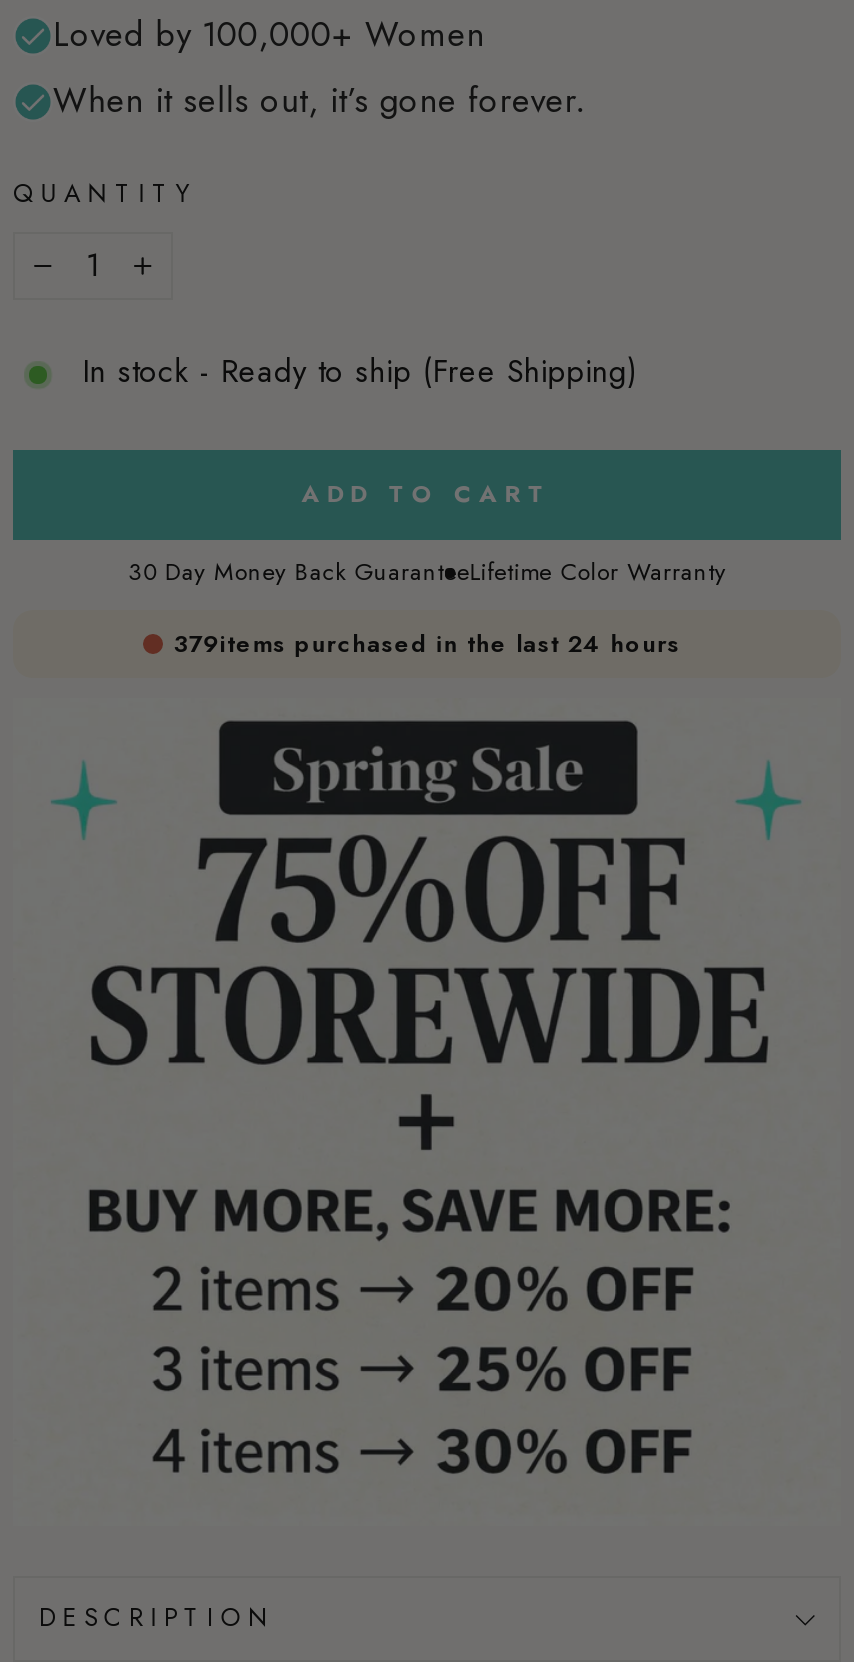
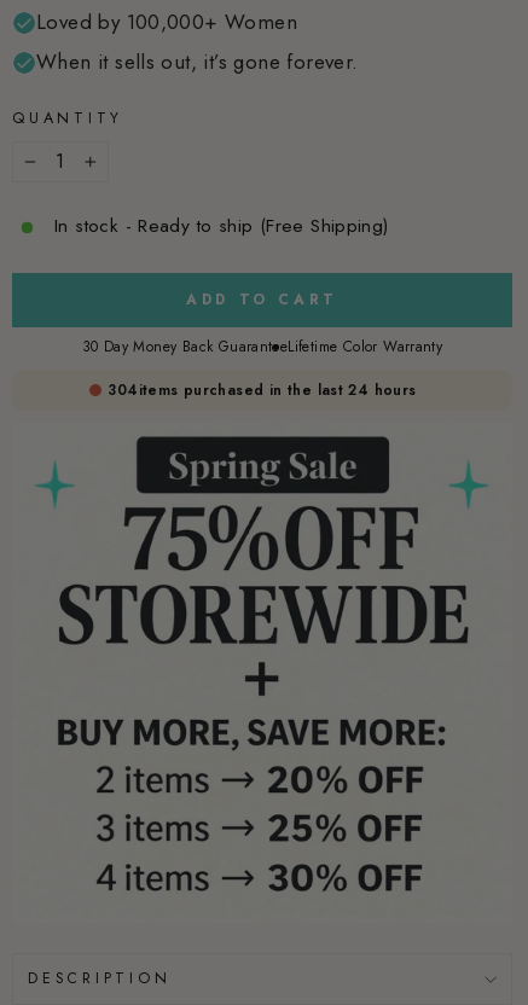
- 379items purchased in the last 24 hours
+ 304items purchased in the last 24 hours
